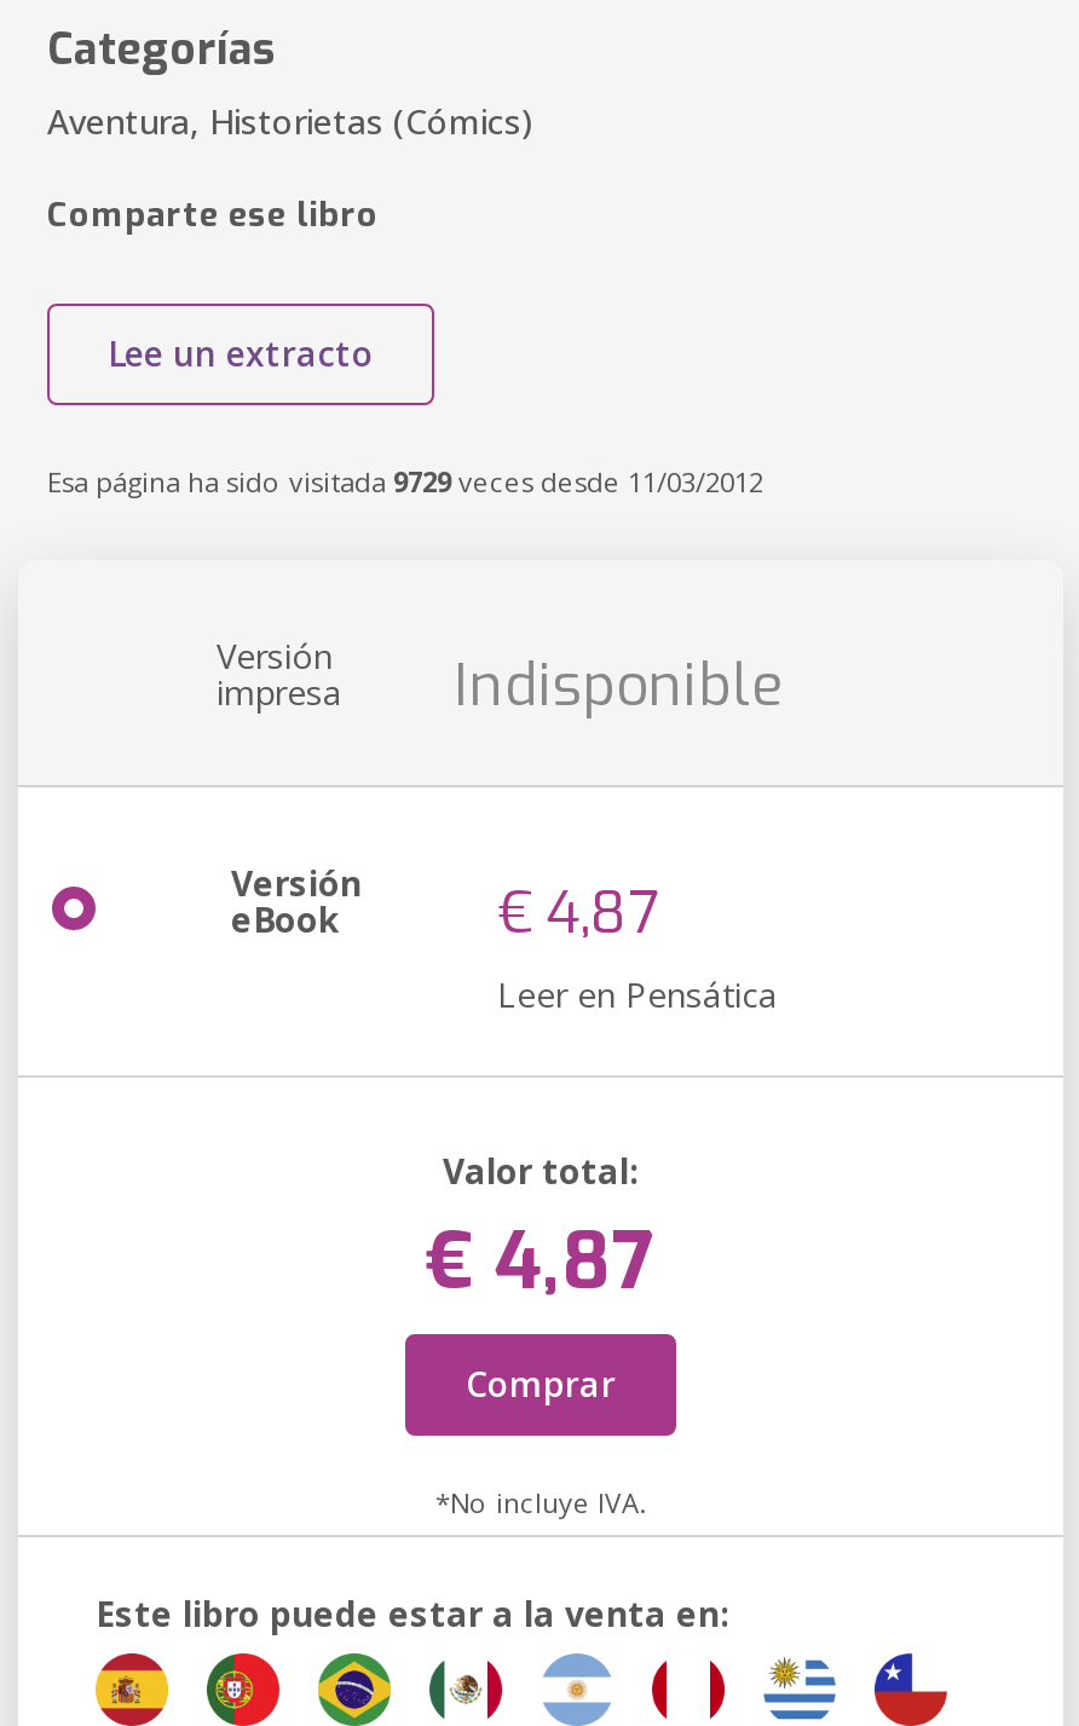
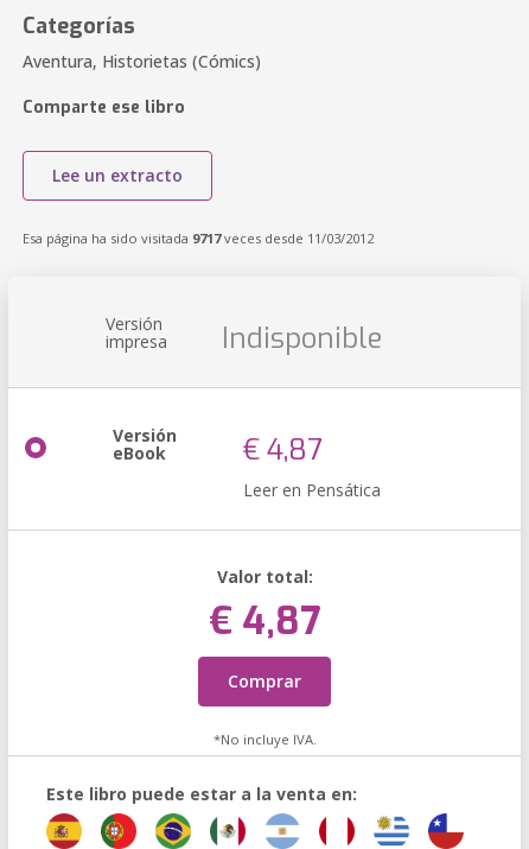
- Esa página ha sido visitada 9729veces desde 11/03/2012
+ Esa página ha sido visitada 9717veces desde 11/03/2012
